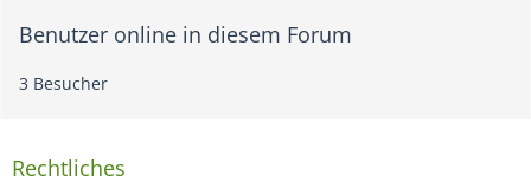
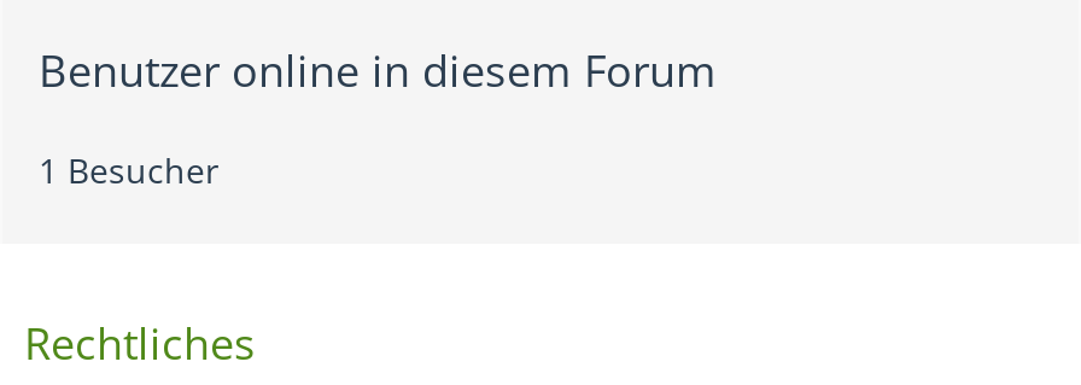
- 3 Besucher
+ 1 Besucher
